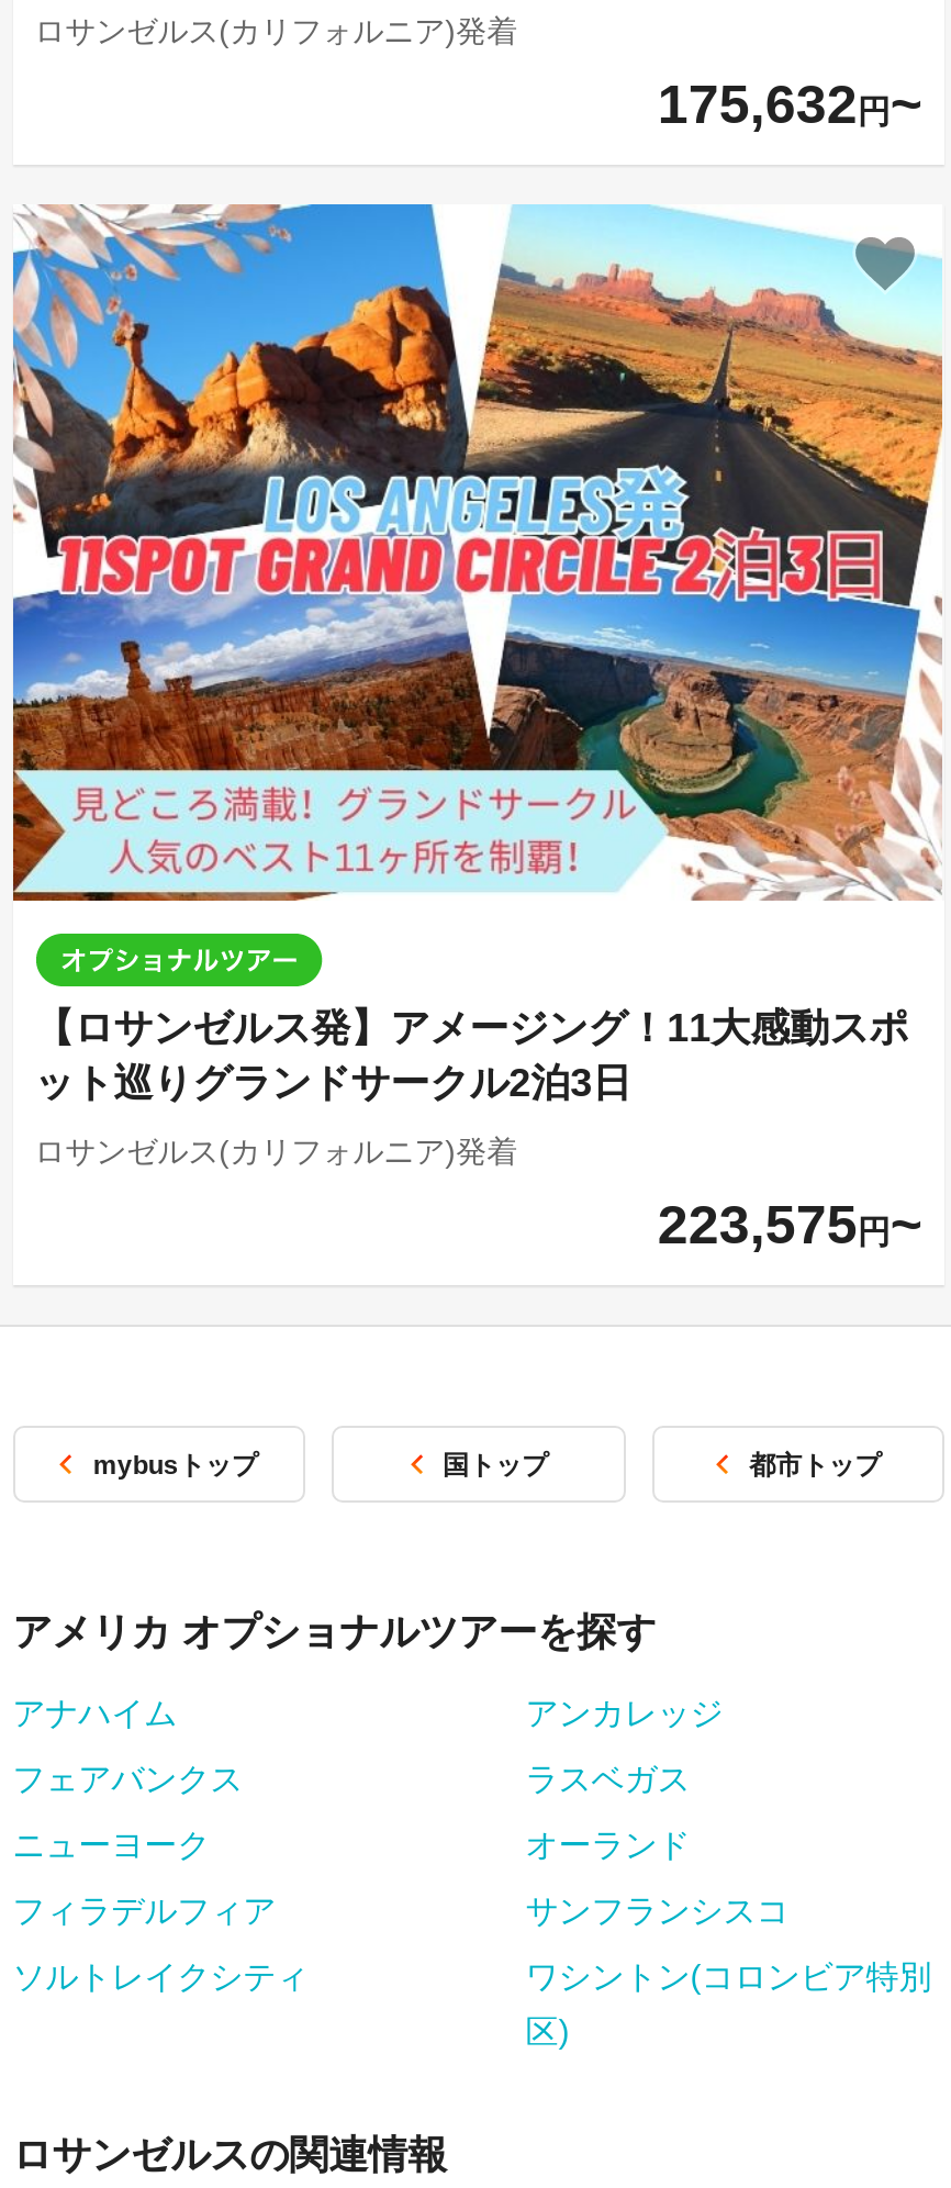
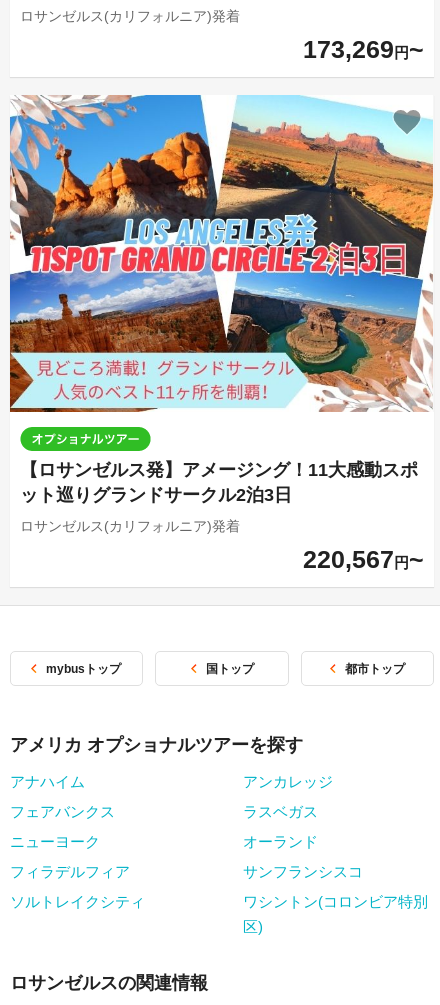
- 175,632円
+ 173,269円

- 223,575円
+ 220,567円
